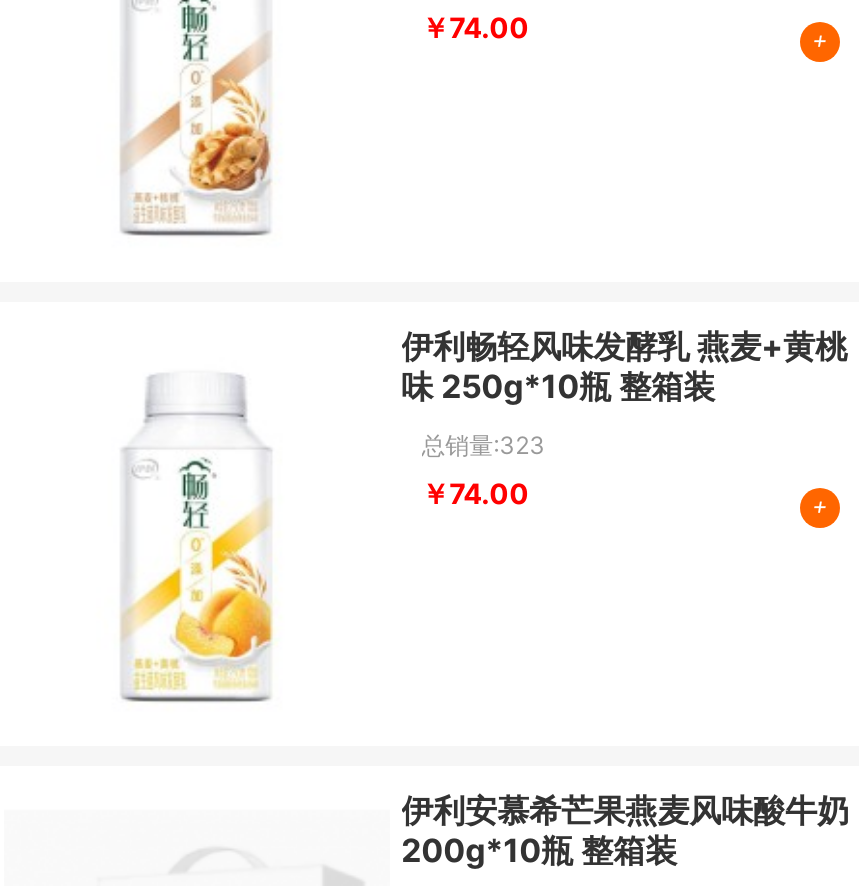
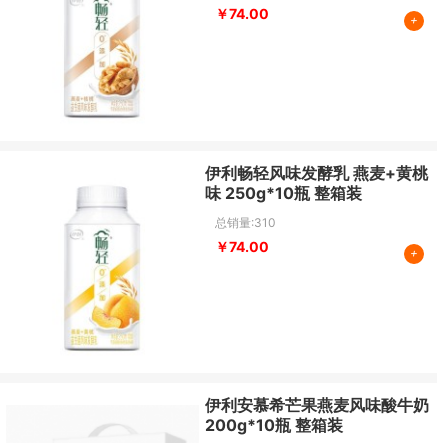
- 总销量:323
+ 总销量:310
